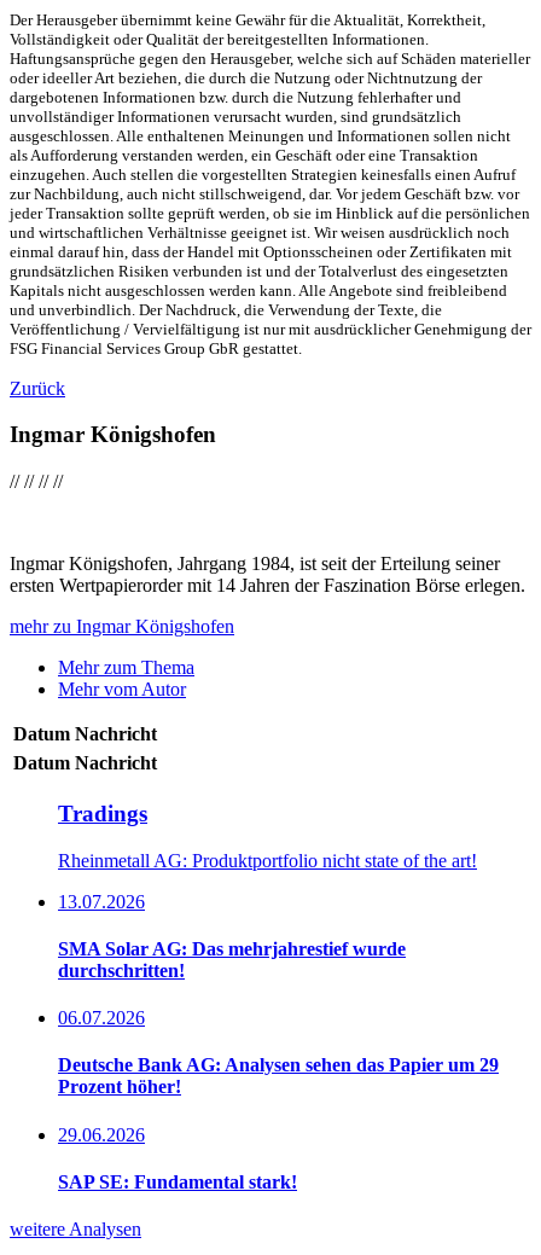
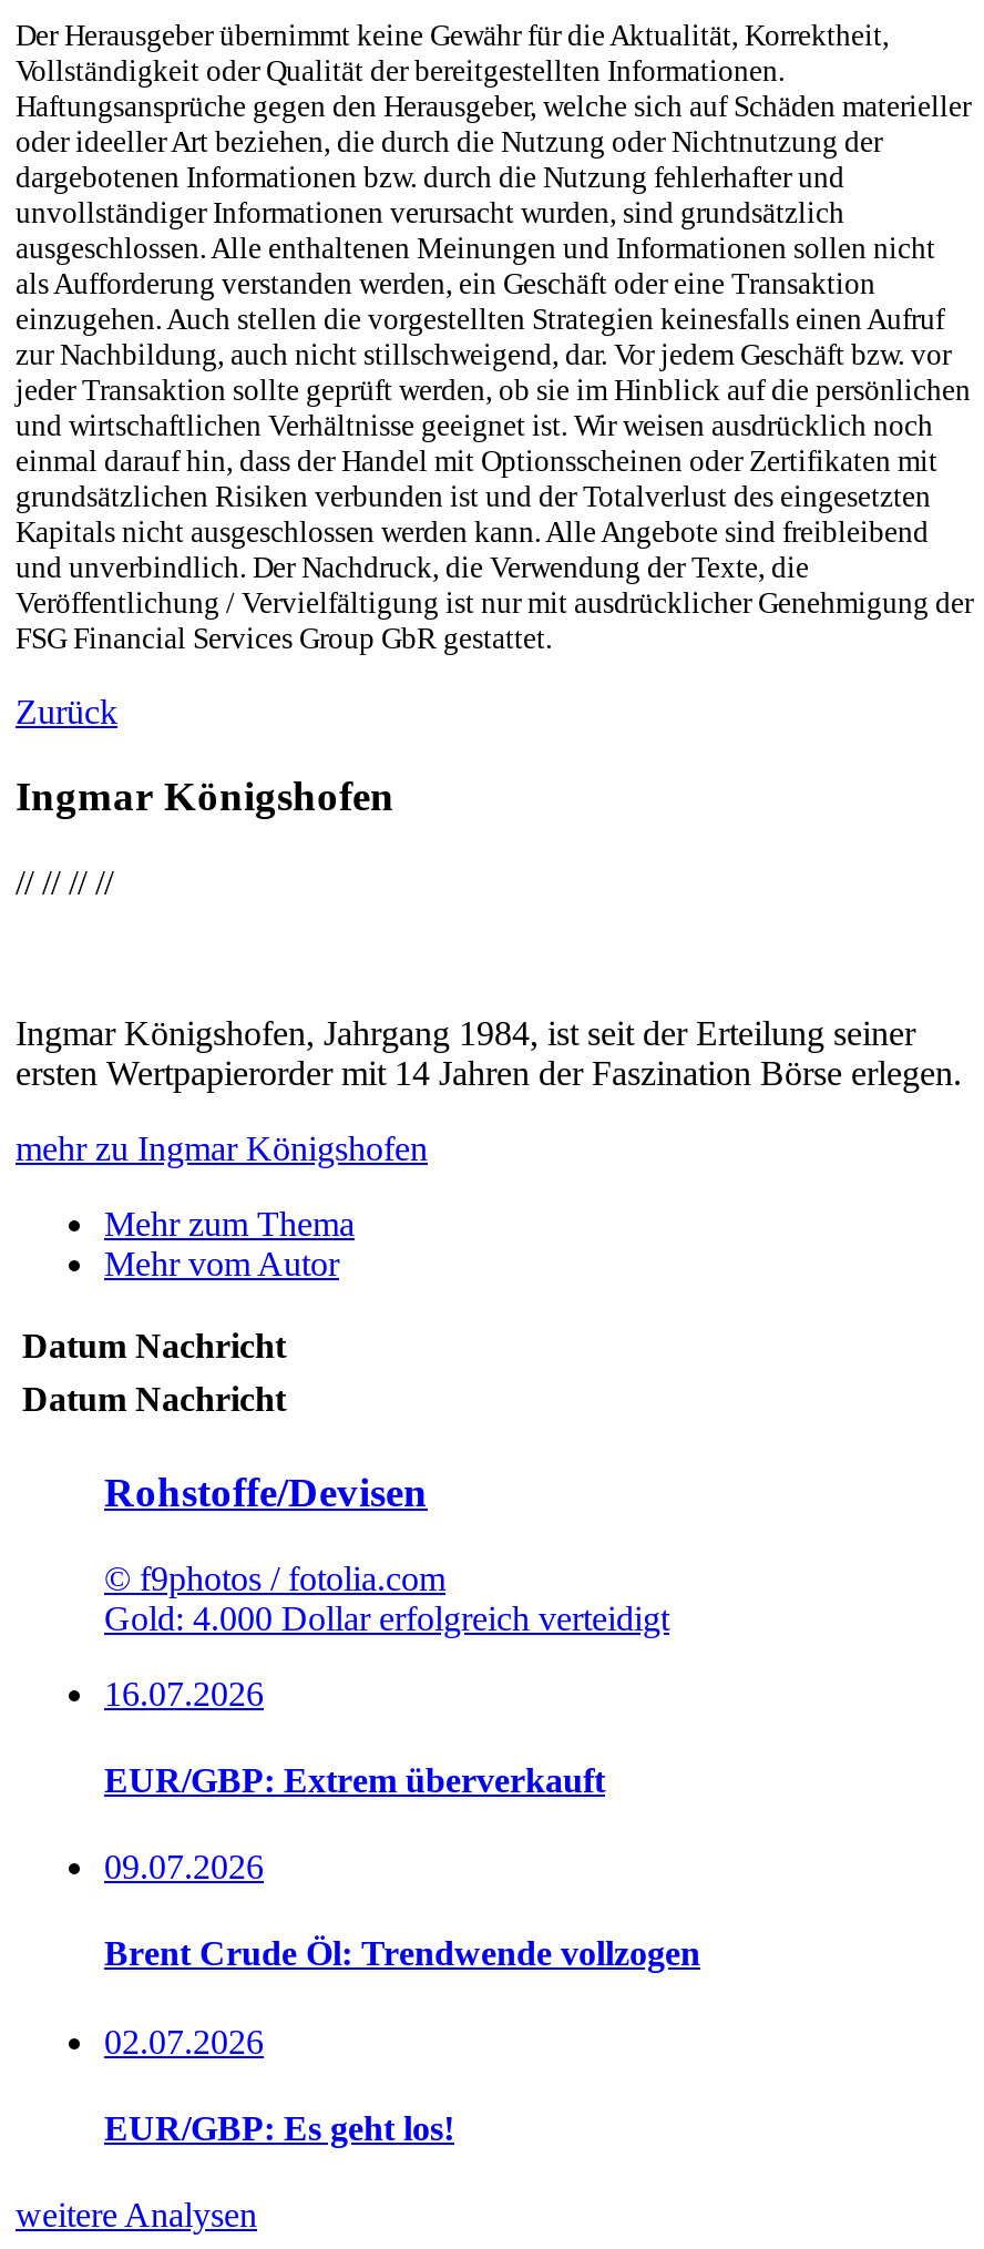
- Tradings
+ Rohstoffe/Devisen

- Rheinmetall AG: Produktportfolio nicht state of the art!
+ © f9photos / fotolia.com
+ Gold: 4.000 Dollar erfolgreich verteidigt

- 13.07.2026
+ 16.07.2026

- SMA Solar AG: Das mehrjahrestief wurde
- durchschritten!
+ EUR/GBP: Extrem überverkauft

- 06.07.2026
+ 09.07.2026

- Deutsche Bank AG: Analysen sehen das Papier um 29
- Prozent höher!
+ Brent Crude Öl: Trendwende vollzogen

- 29.06.2026
+ 02.07.2026

- SAP SE: Fundamental stark!
+ EUR/GBP: Es geht los!
